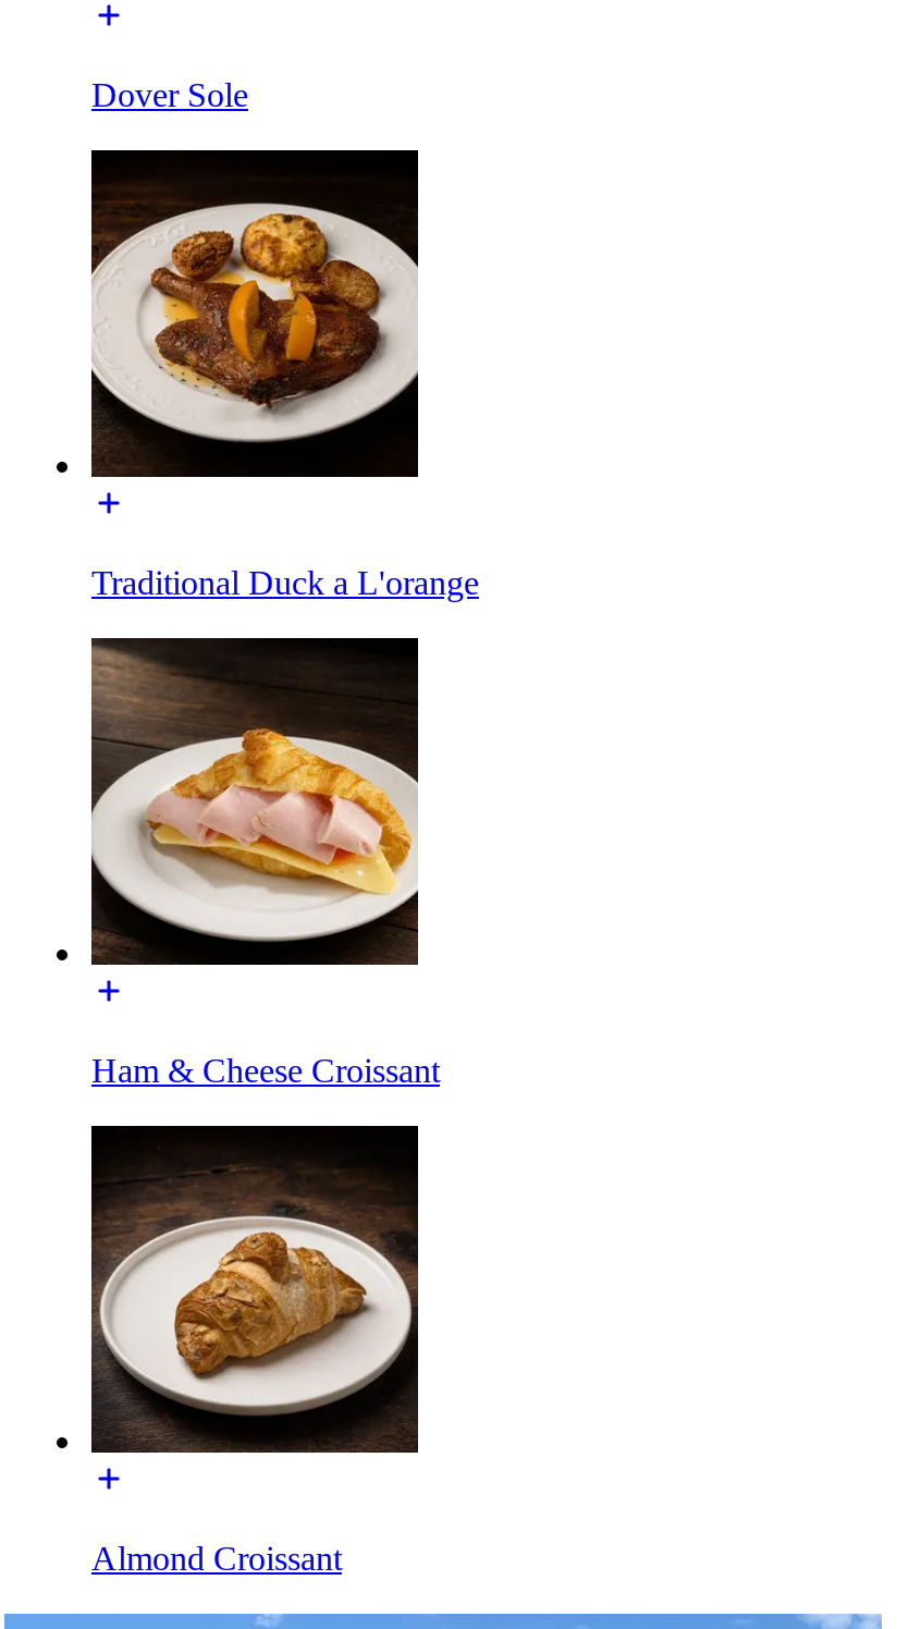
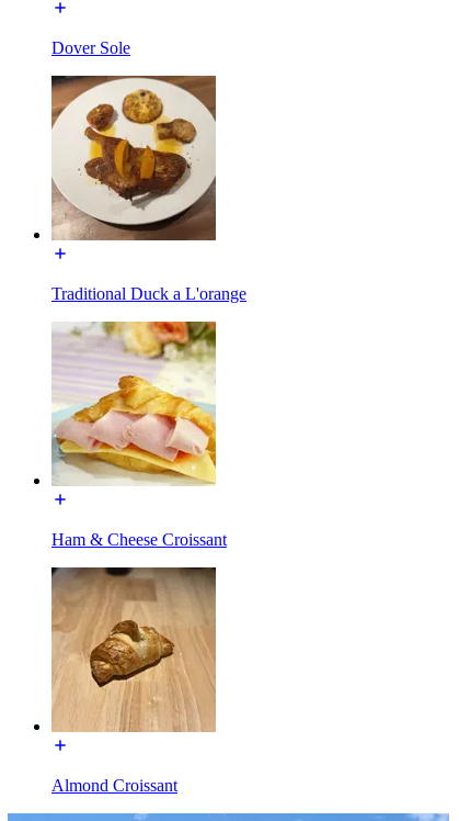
- [image]
+ [image]

- [image]
+ [image]

- [image]
+ [image]
